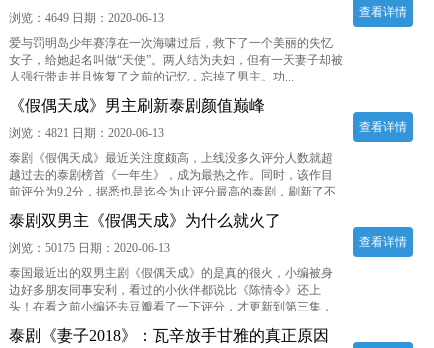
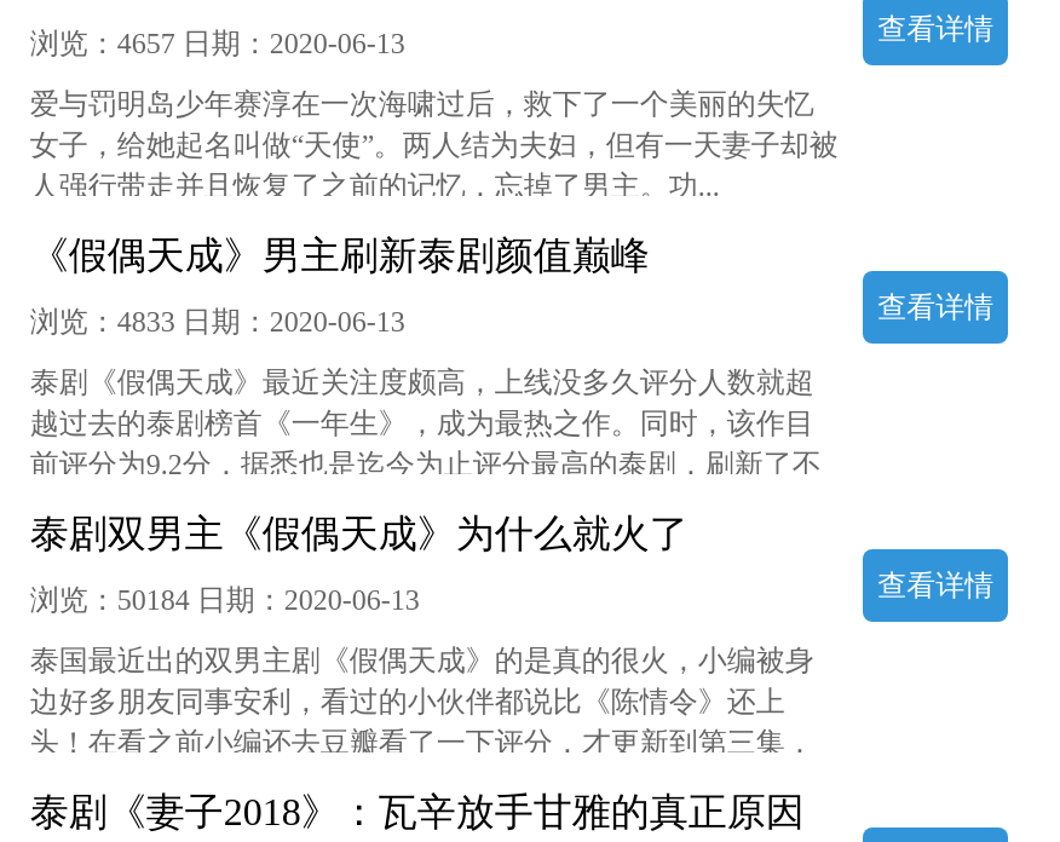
- 浏览：4649日期：2020-06-13
+ 浏览：4657日期：2020-06-13

- 浏览：4821日期：2020-06-13
+ 浏览：4833日期：2020-06-13

- 浏览：50175日期：2020-06-13
+ 浏览：50184日期：2020-06-13
